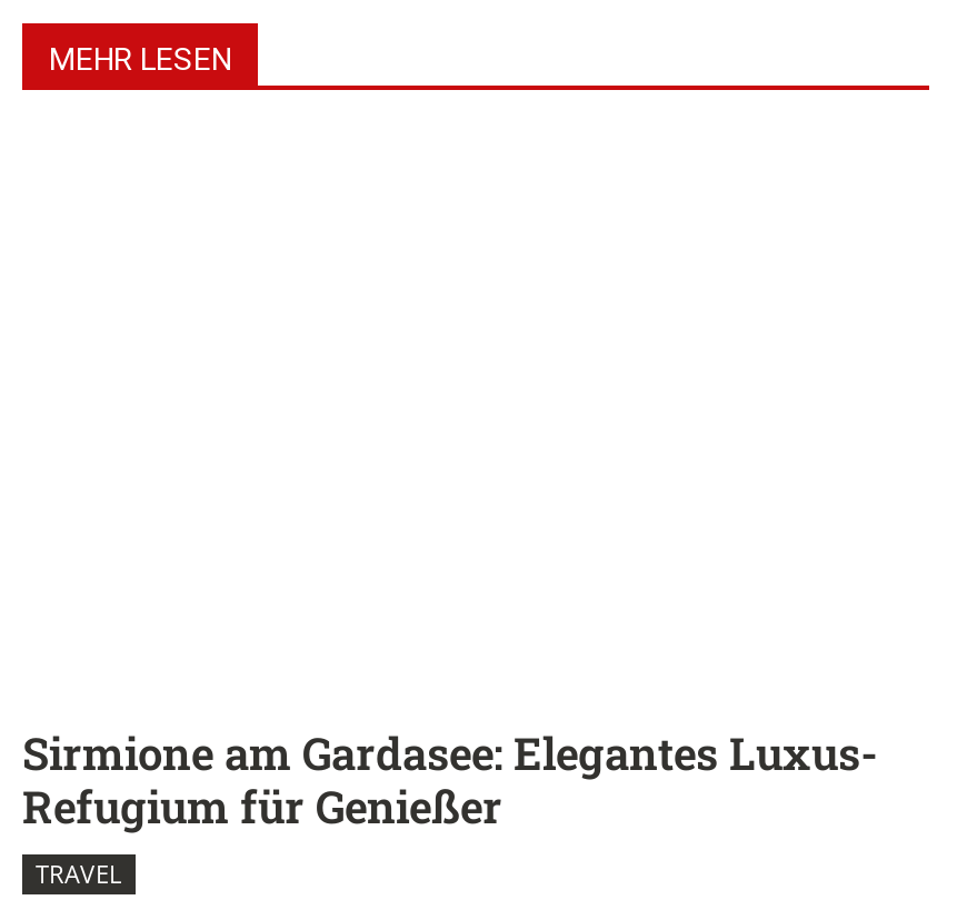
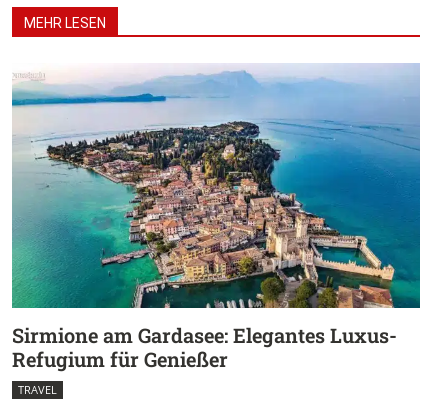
+ [image]
